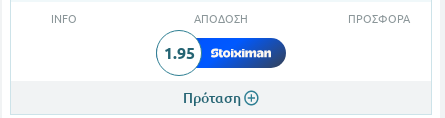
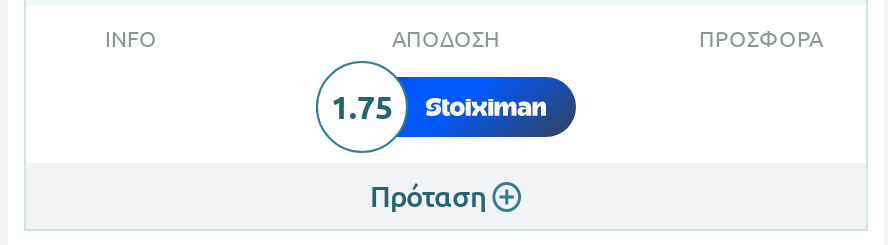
- 1.95
+ 1.75
